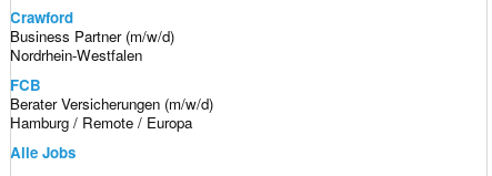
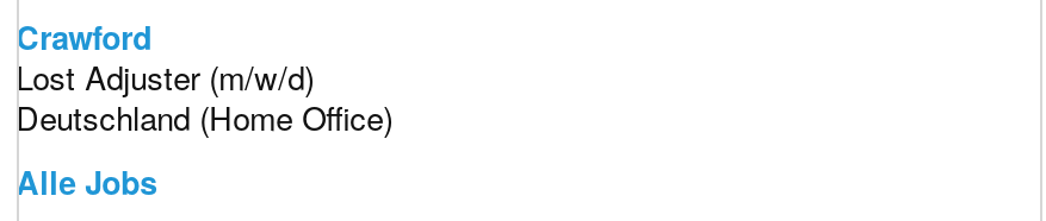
- Business Partner (m/w/d)
- Nordrhein-Westfalen
- FCB
- Berater Versicherungen (m/w/d)
- Hamburg / Remote / Europa
+ Lost Adjuster (m/w/d)
+ Deutschland (Home Office)
